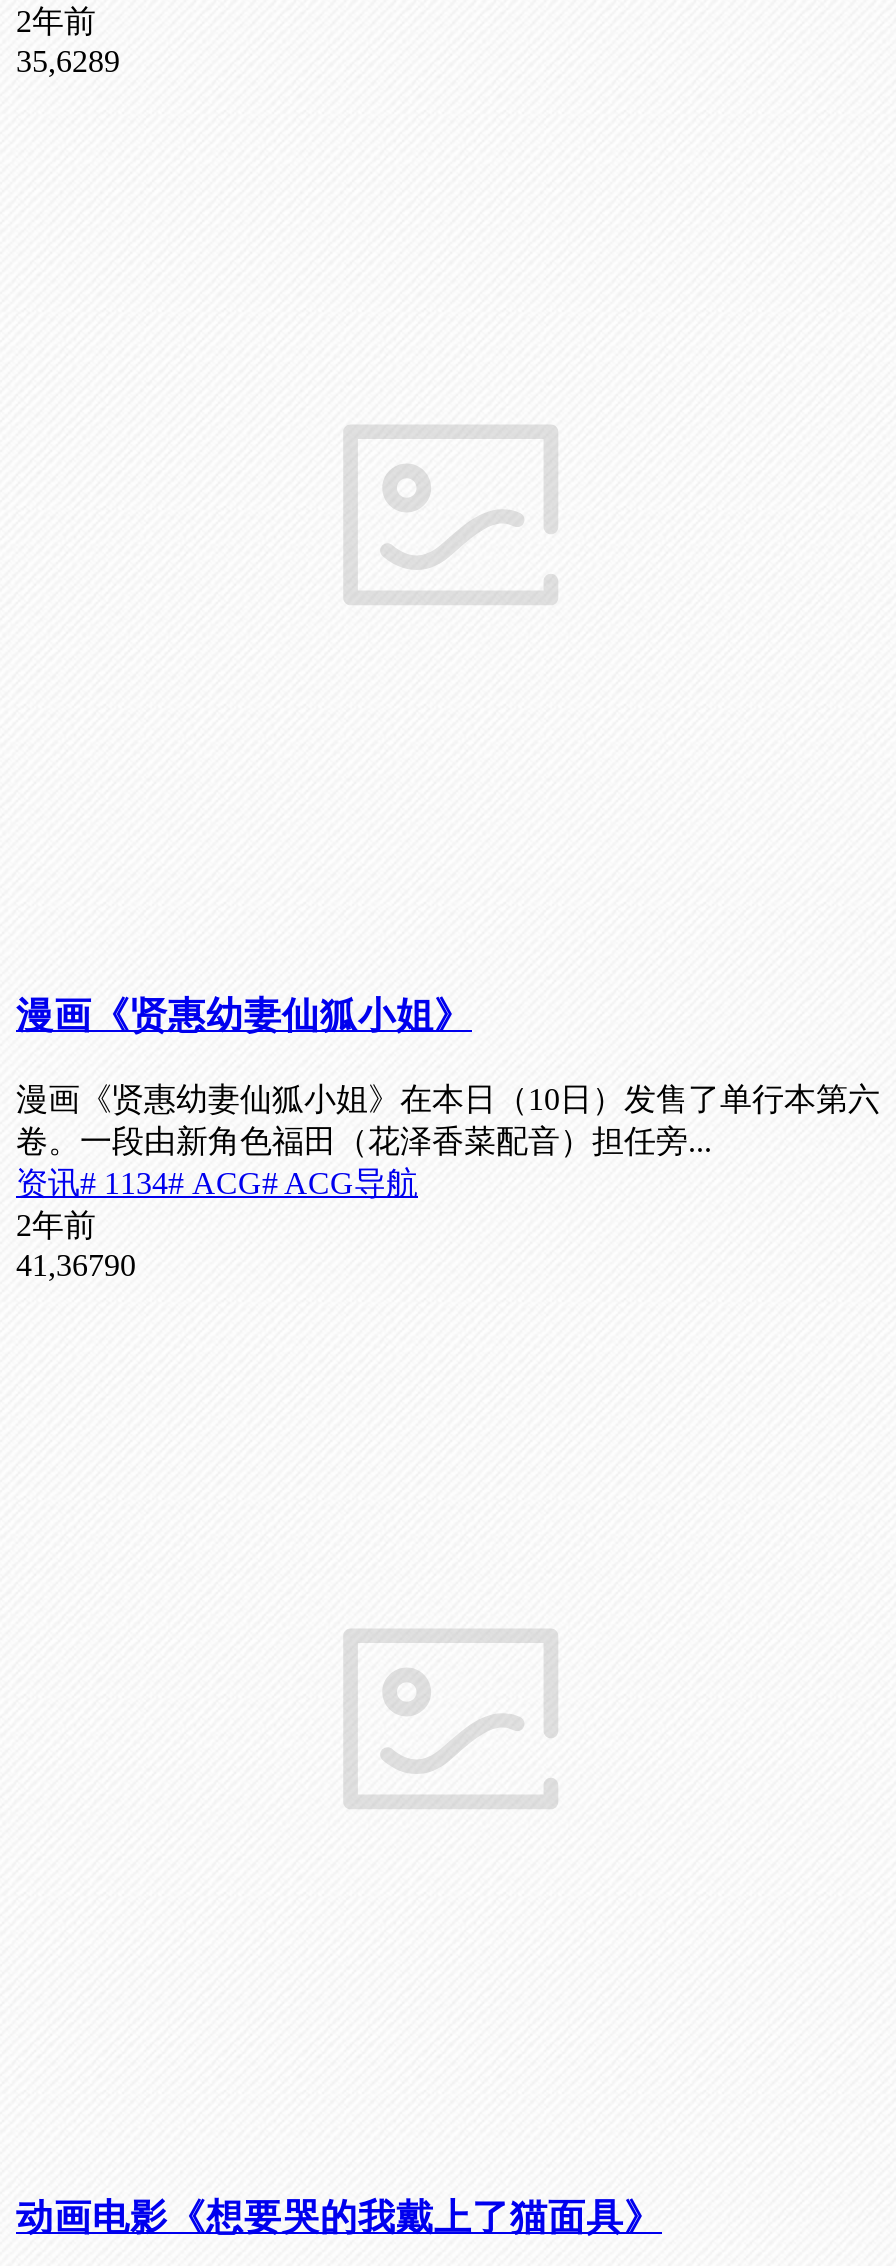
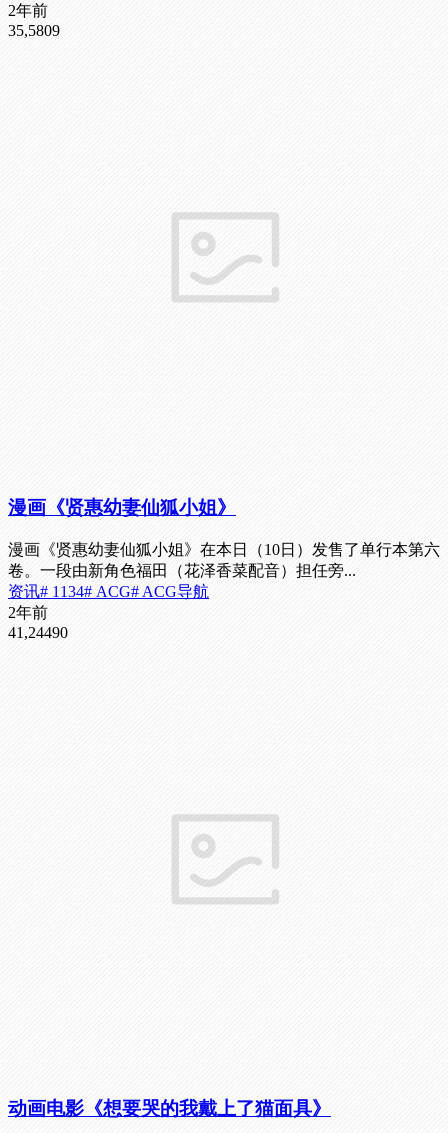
- 35,6289
+ 35,5809

- 41,36790
+ 41,24490
